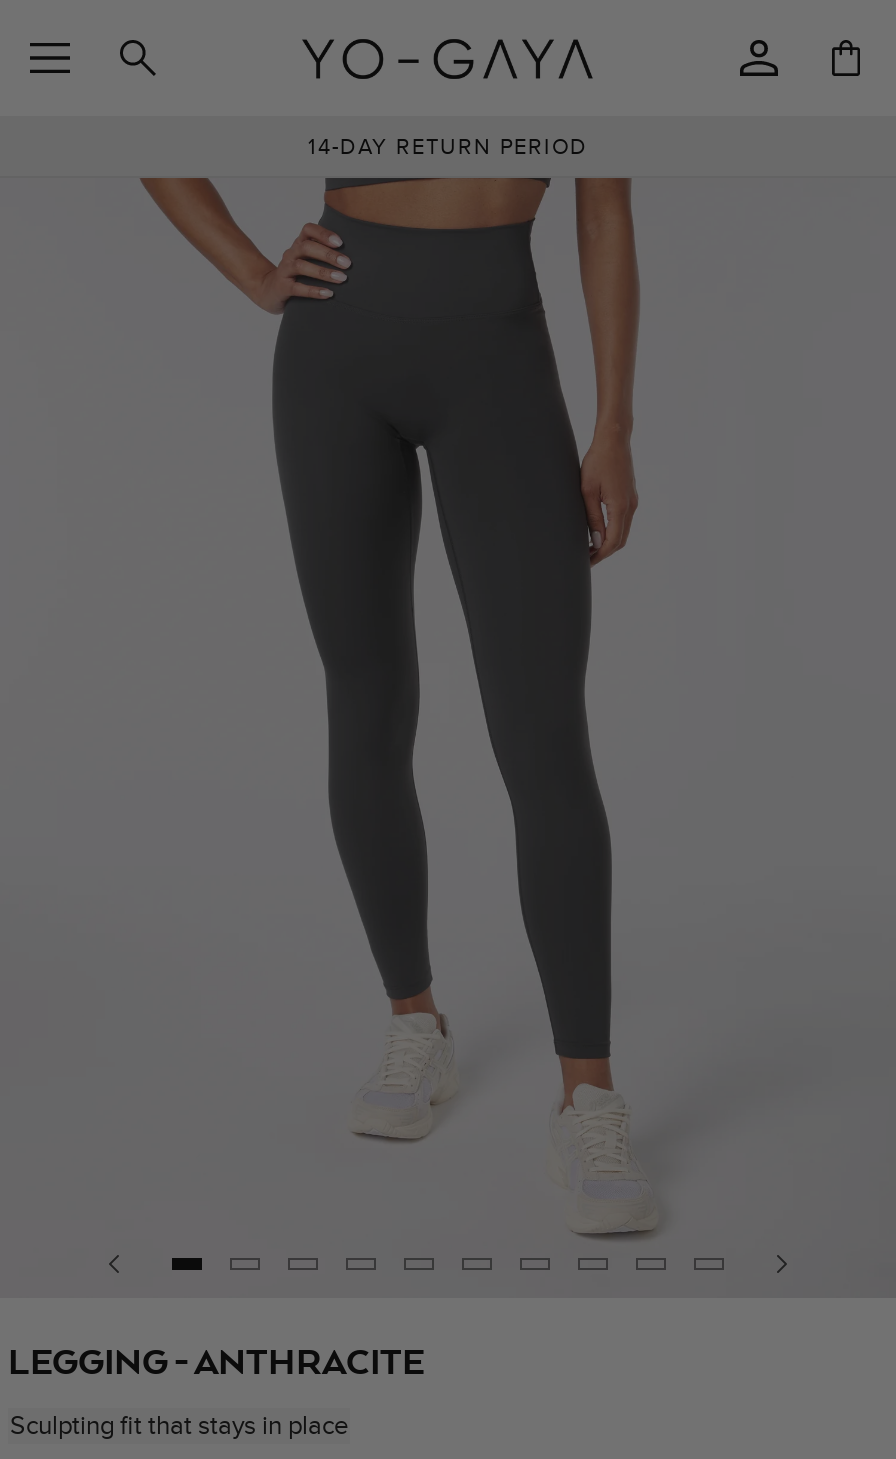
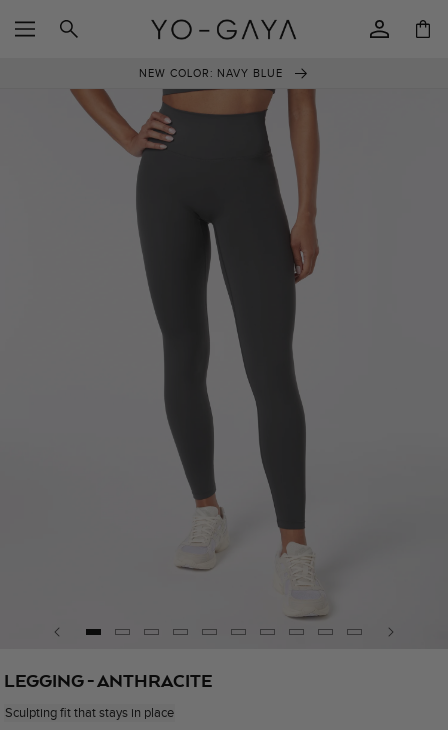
- 14-DAY RETURN PERIOD
+ NEW COLOR: NAVY BLUE
